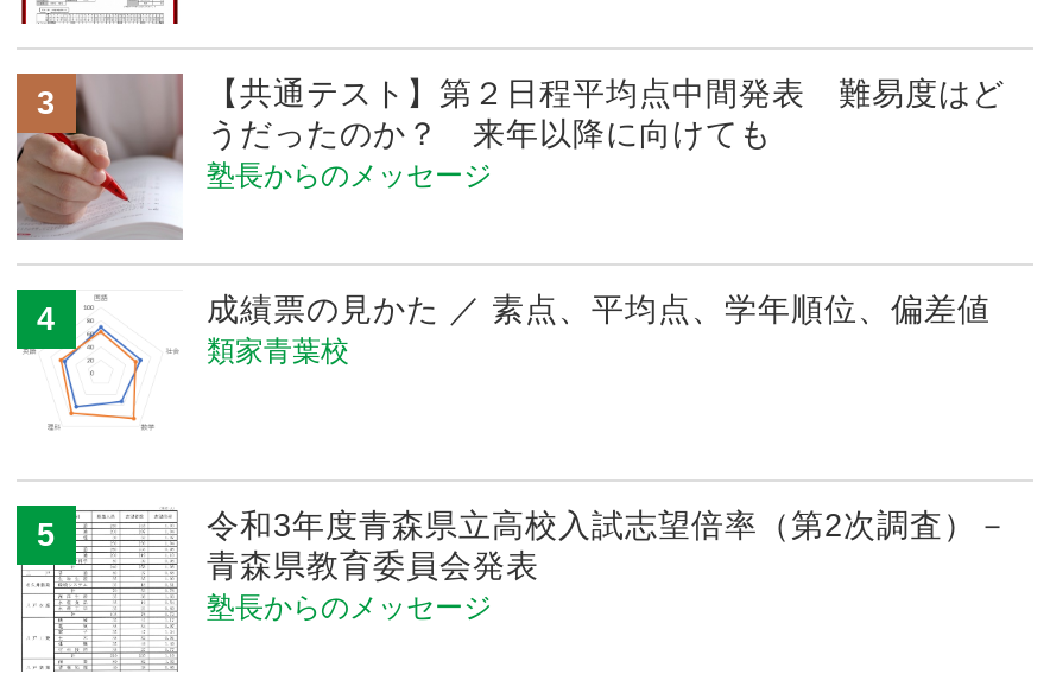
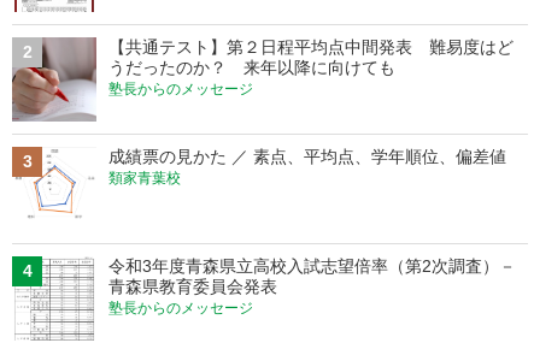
- 3
+ 2

- 4
+ 3

- 5
+ 4
